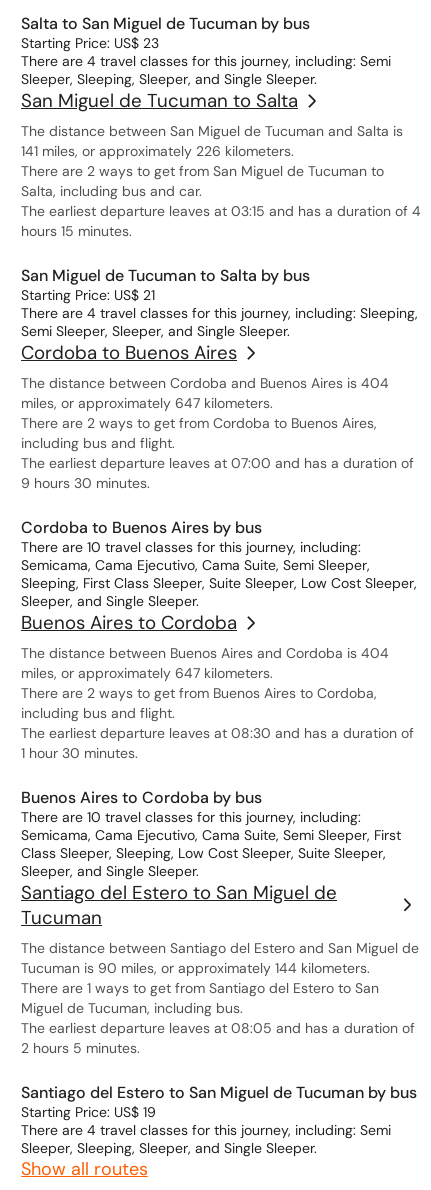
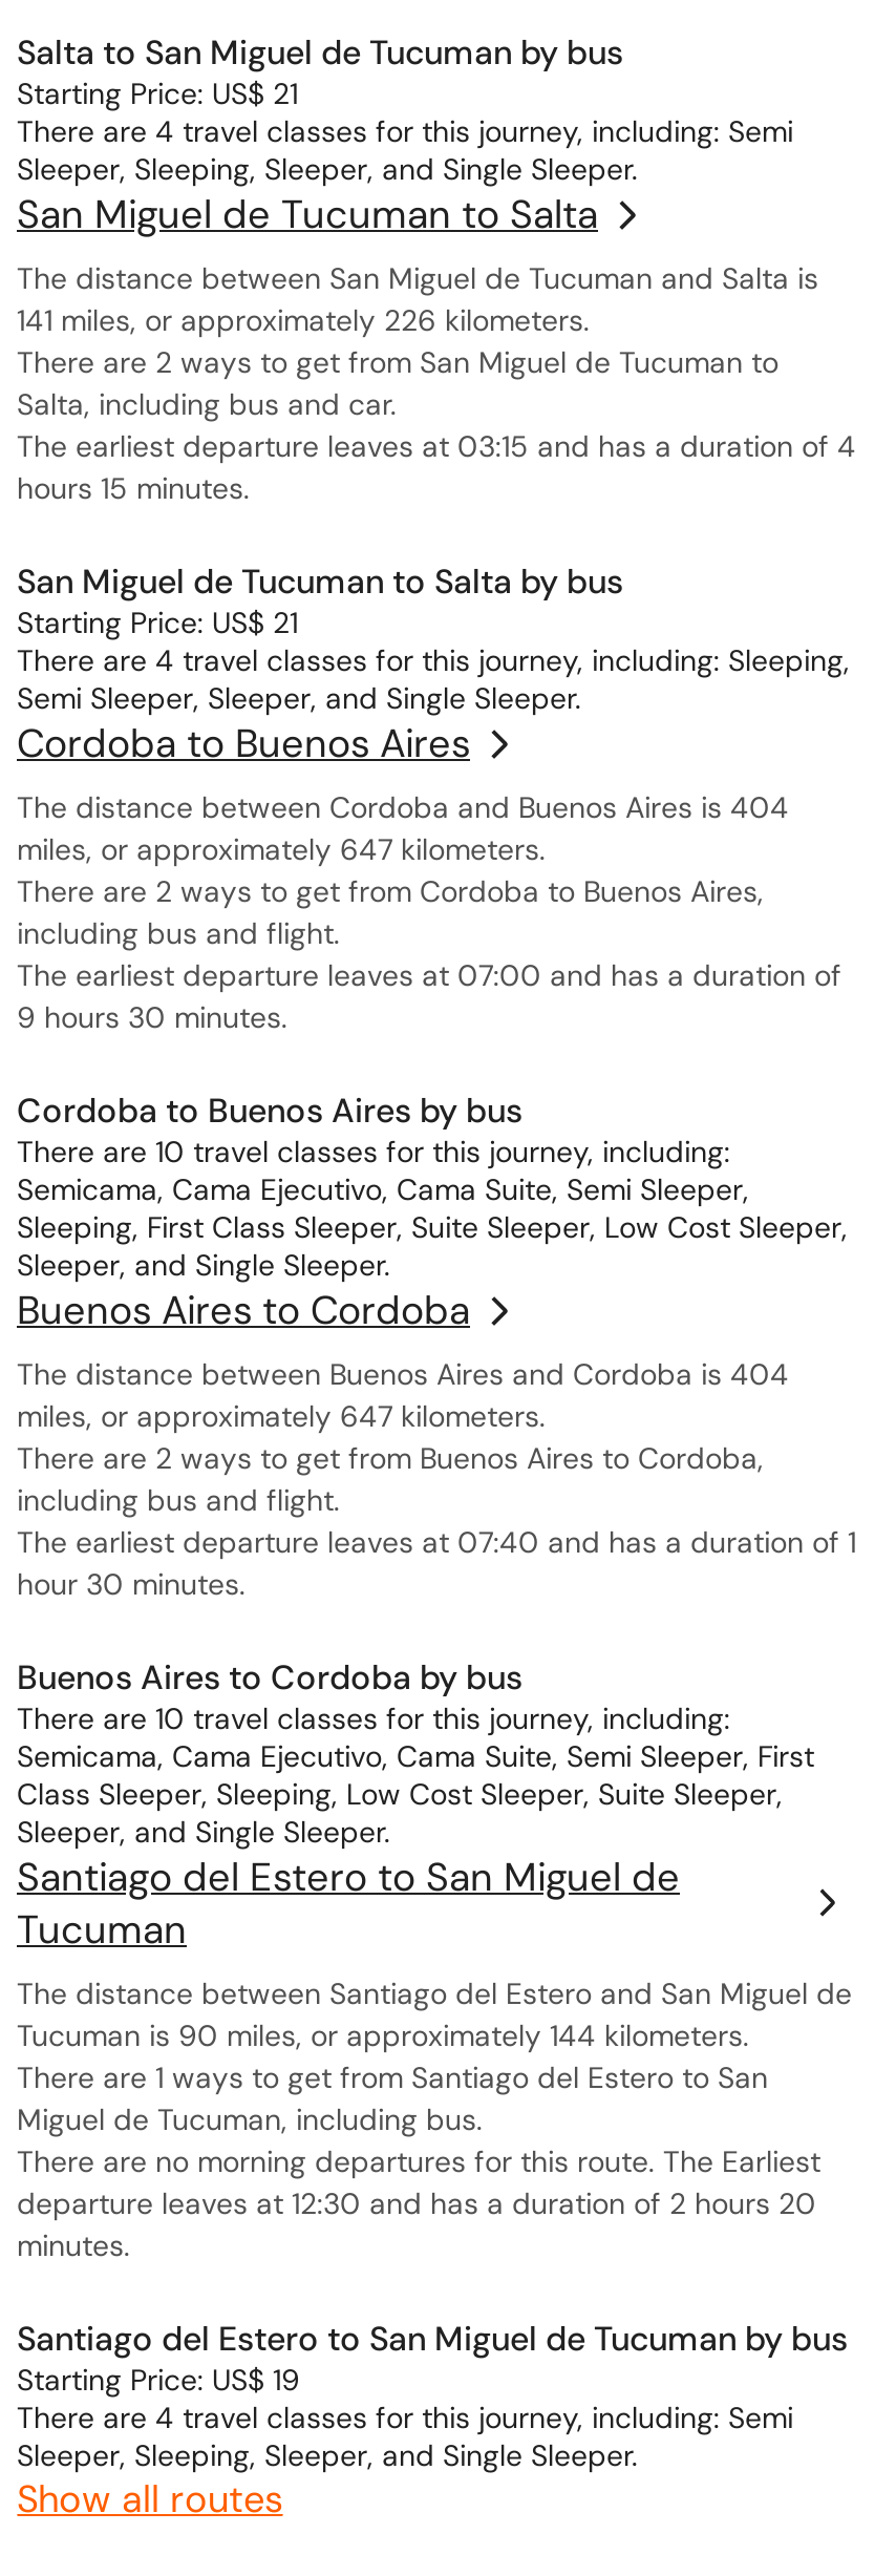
- Starting Price: US$ 23
+ Starting Price: US$ 21

- The earliest departure leaves at 08:30 and has a duration of
- 1 hour 30 minutes.
+ The earliest departure leaves at 07:40 and has a duration of 1
+ hour 30 minutes.

- The earliest departure leaves at 08:05 and has a duration of
- 2 hours 5 minutes.
+ There are no morning departures for this route. The Earliest
+ departure leaves at 12:30 and has a duration of 2 hours 20
+ minutes.
